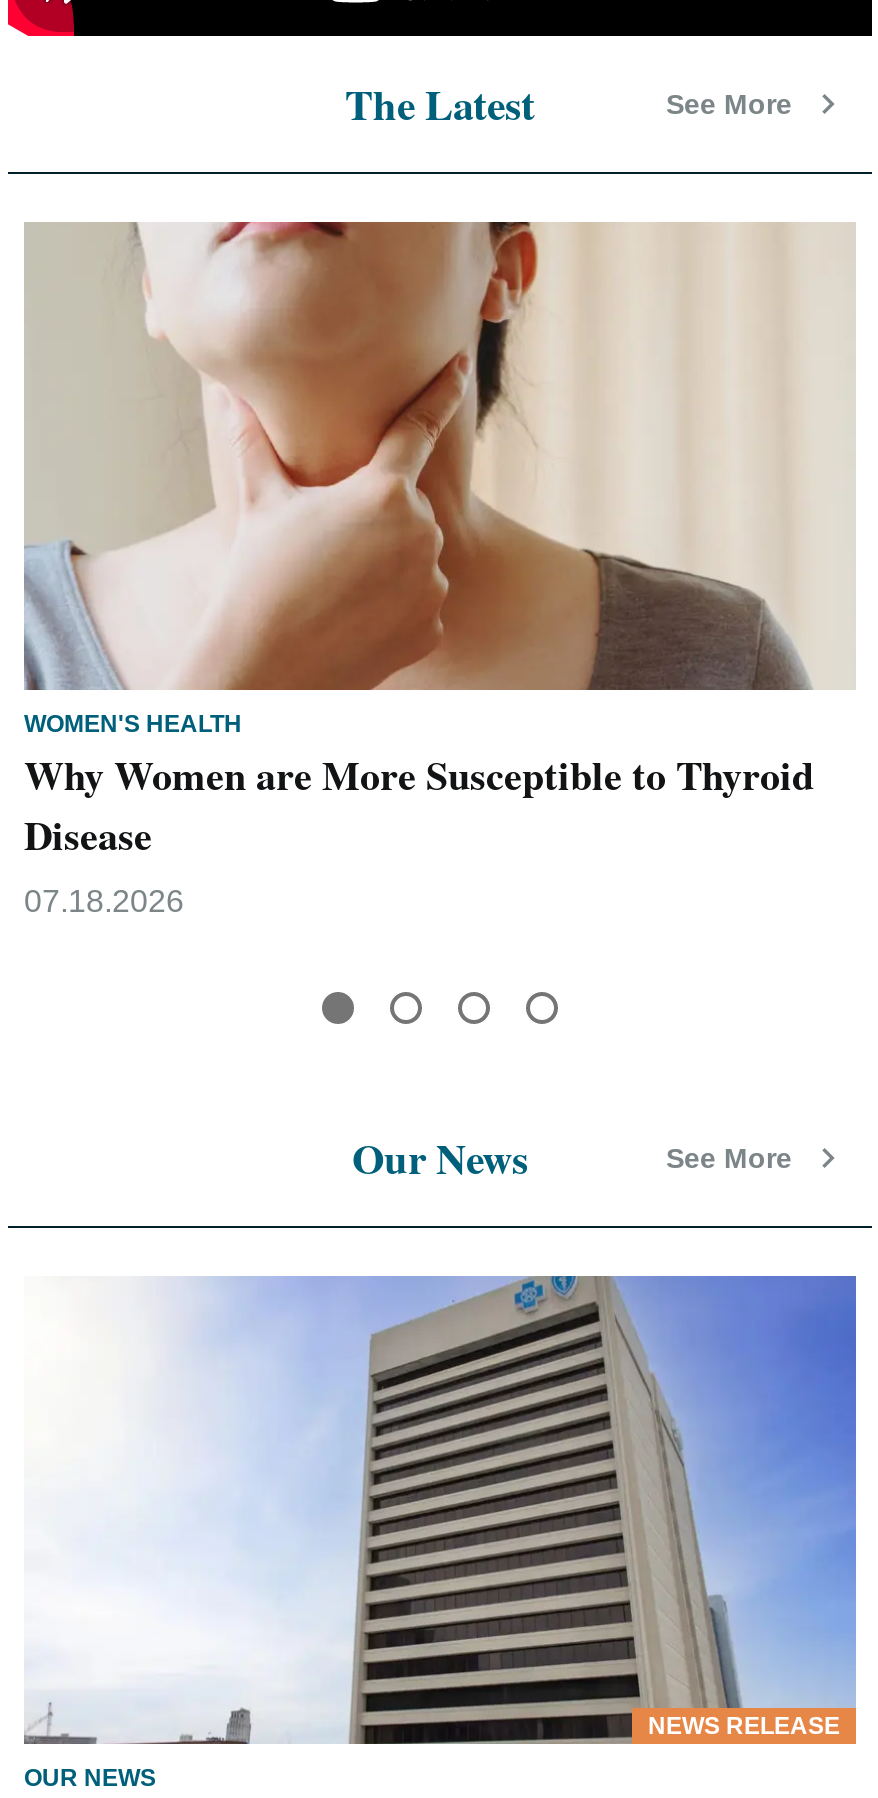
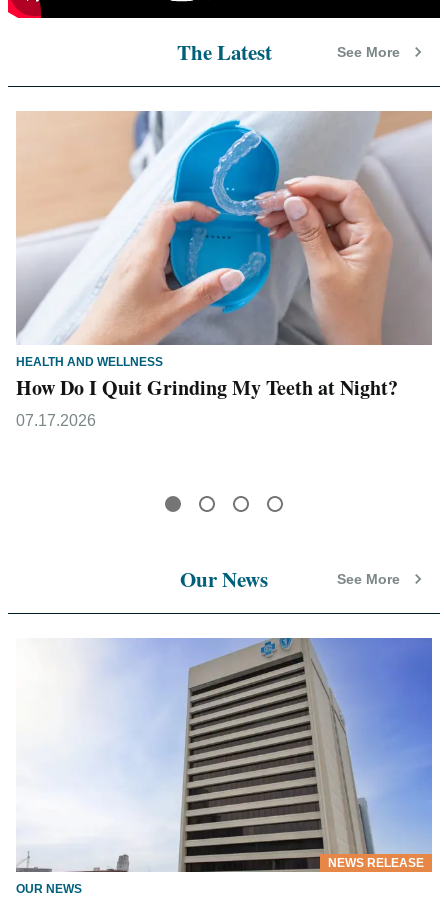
- [image]
- WOMEN'S HEALTH
- Why Women are More Susceptible to Thyroid
- Disease
- 07.18.2026
+ [image]
+ HEALTH AND WELLNESS
+ How Do I Quit Grinding My Teeth at Night?
+ 07.17.2026
